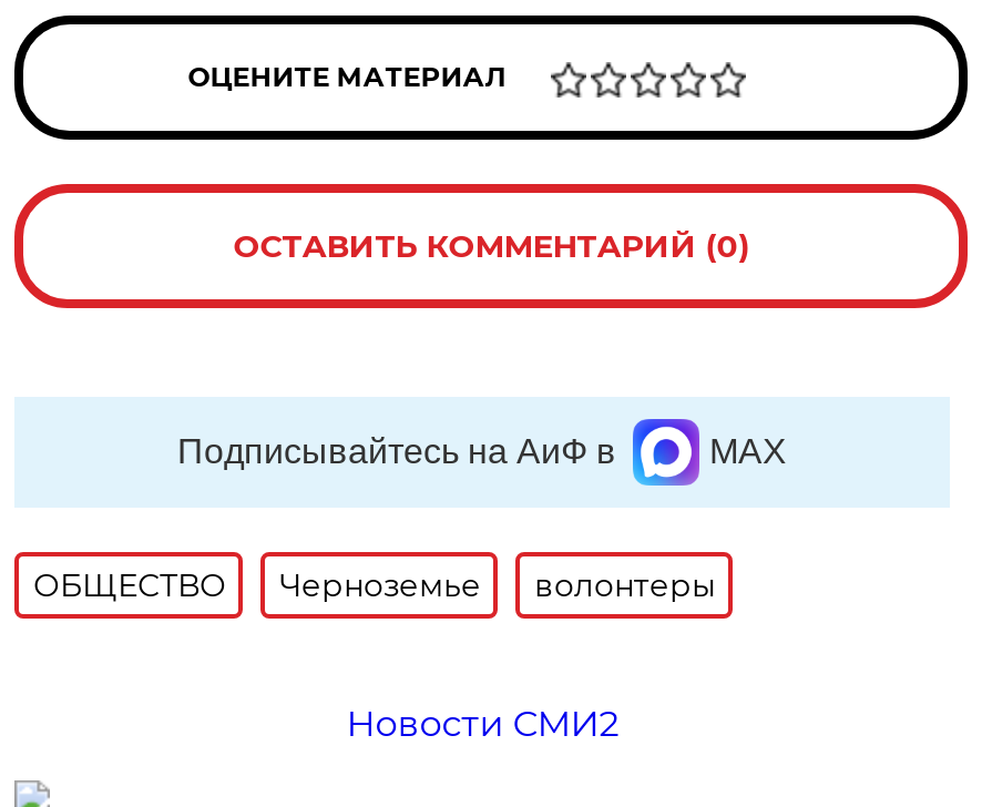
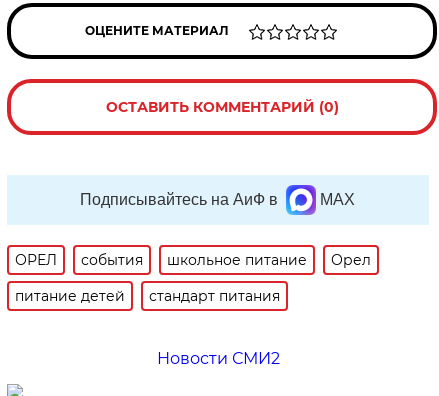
- ОБЩЕСТВО
- Черноземье
- волонтеры
+ ОРЕЛ
+ события
+ школьное питание
+ Орел
+ питание детей
+ стандарт питания
